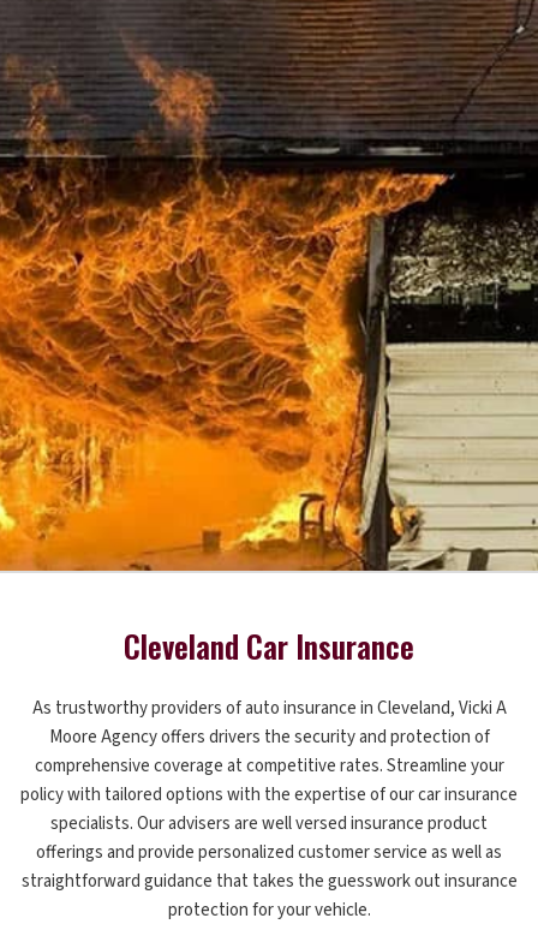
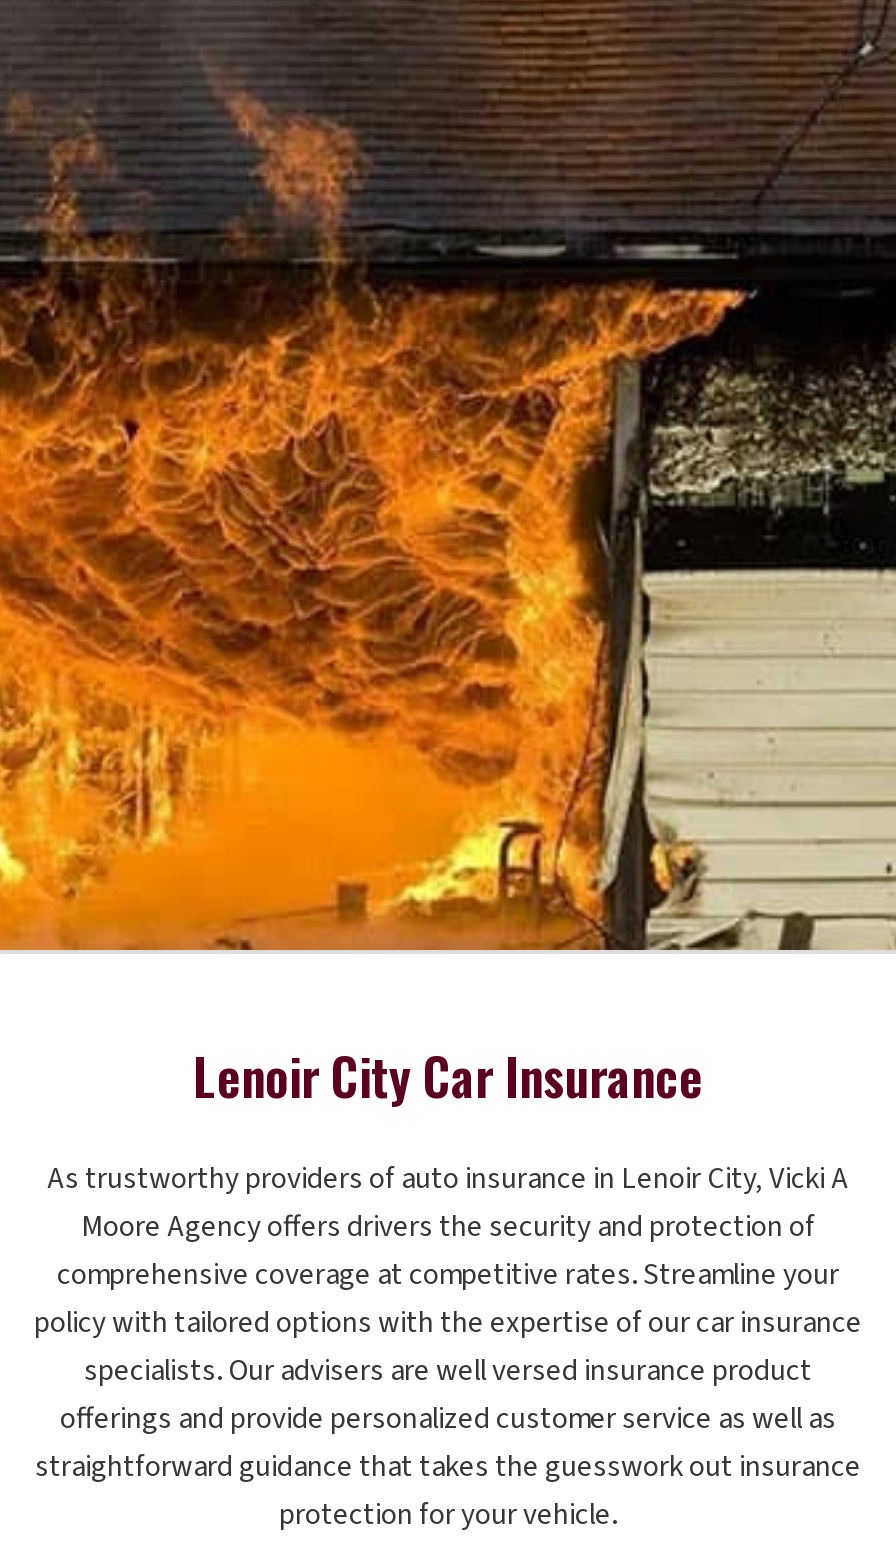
- Cleveland Car Insurance
+ Lenoir City Car Insurance

- As trustworthy providers of auto insurance in Cleveland, Vicki A
+ As trustworthy providers of auto insurance in Lenoir City, Vicki A
